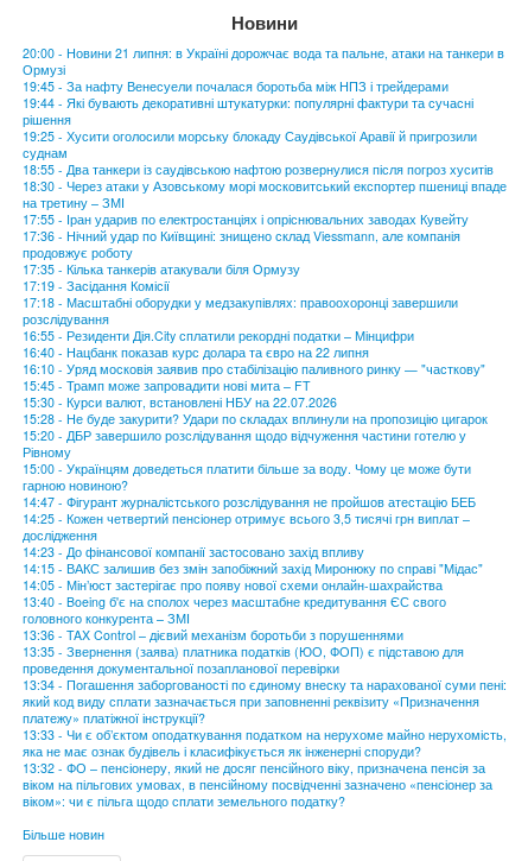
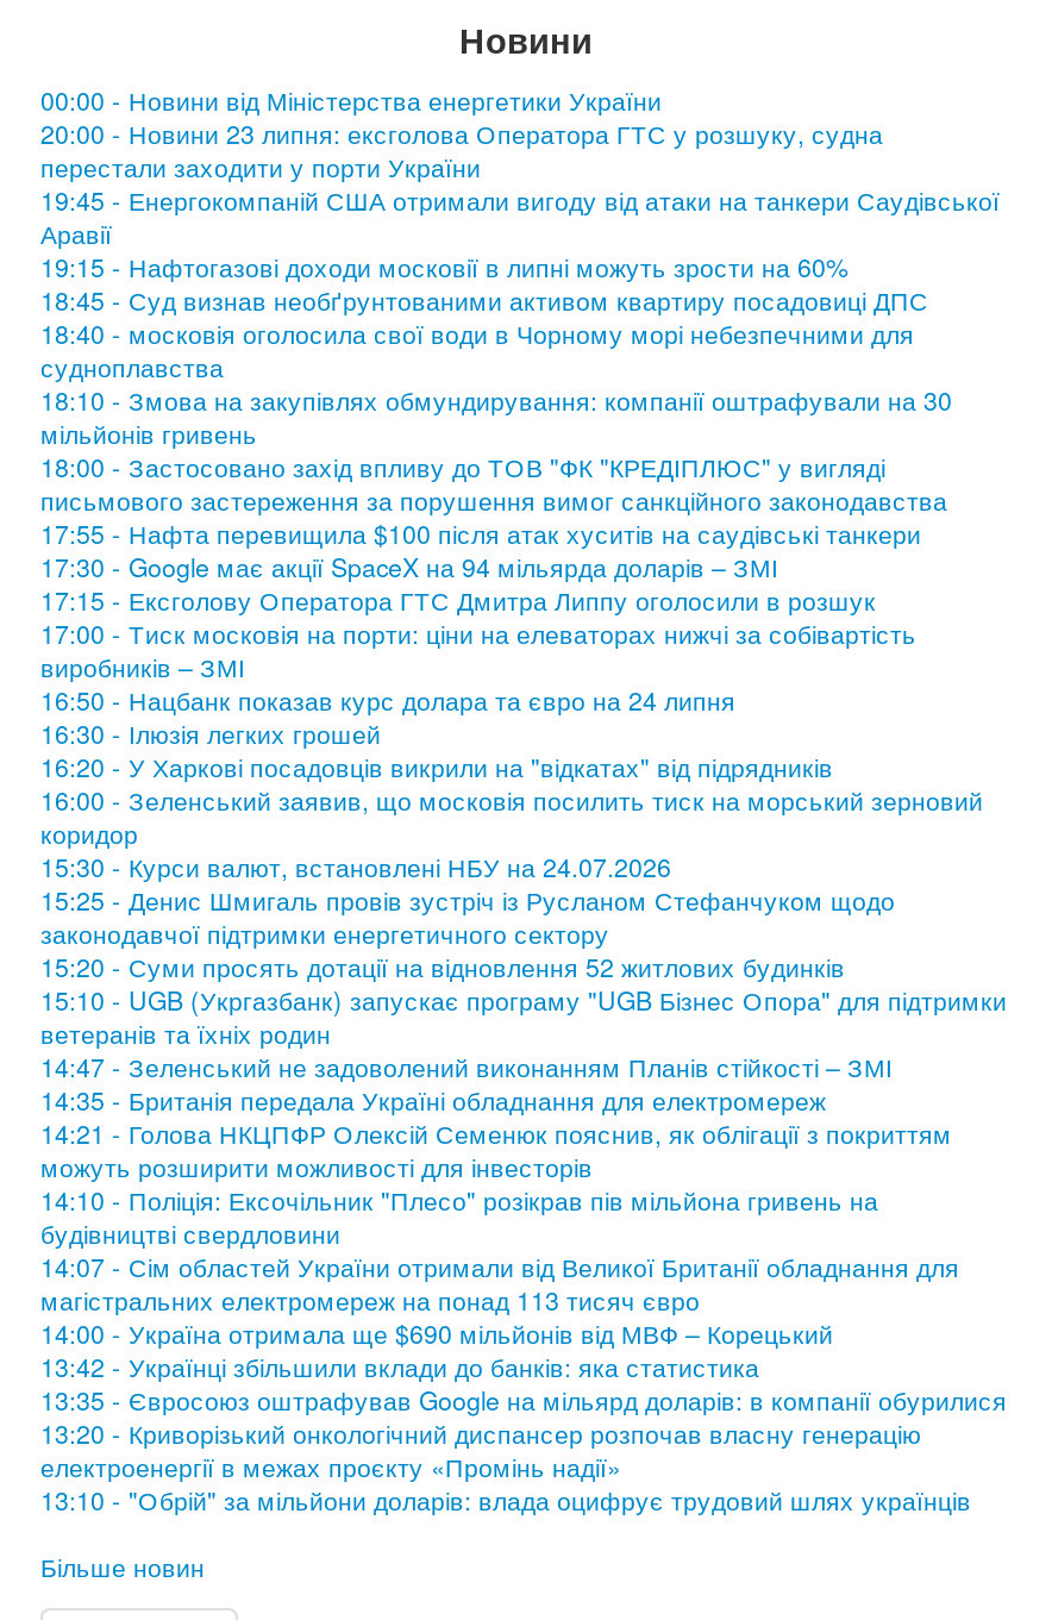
- 20:00 - Новини 21 липня: в Україні дорожчає вода та пальне, атаки на танкери в
- Ормузі
- 19:45 - За нафту Венесуели почалася боротьба між НПЗ і трейдерами
- 19:44 - Які бувають декоративні штукатурки: популярні фактури та сучасні
- рішення
- 19:25 - Хусити оголосили морську блокаду Саудівської Аравії й пригрозили
- суднам
- 18:55 - Два танкери із саудівською нафтою розвернулися після погроз хуситів
- 18:30 - Через атаки у Азовському морі московитський експортер пшениці впаде
- на третину – ЗМІ
- 17:55 - Іран ударив по електростанціях і опріснювальних заводах Кувейту
- 17:36 - Нічний удар по Київщині: знищено склад Viessmann, але компанія
- продовжує роботу
- 17:35 - Кілька танкерів атакували біля Ормузу
- 17:19 - Засідання Комісії
- 17:18 - Масштабні оборудки у медзакупівлях: правоохоронці завершили
- розслідування
- 16:55 - Резиденти Дія.City сплатили рекордні податки – Мінцифри
- 16:40 - Нацбанк показав курс долара та євро на 22 липня
- 16:10 - Уряд московія заявив про стабілізацію паливного ринку — "часткову"
- 15:45 - Трамп може запровадити нові мита – FT
- 15:30 - Курси валют, встановлені НБУ на 22.07.2026
- 15:28 - Не буде закурити? Удари по складах вплинули на пропозицію цигарок
- 15:20 - ДБР завершило розслідування щодо відчуження частини готелю у
- Рівному
- 15:00 - Українцям доведеться платити більше за воду. Чому це може бути
- гарною новиною?
- 14:47 - Фігурант журналістського розслідування не пройшов атестацію БЕБ
- 14:25 - Кожен четвертий пенсіонер отримує всього 3,5 тисячі грн виплат –
- дослідження
- 14:23 - До фінансової компанії застосовано захід впливу
- 14:15 - ВАКС залишив без змін запобіжний захід Миронюку по справі "Мідас"
- 14:05 - Мін’юст застерігає про появу нової схеми онлайн-шахрайства
- 13:40 - Boeing б'є на сполох через масштабне кредитування ЄС свого
- головного конкурента – ЗМІ
- 13:36 - TAX Control – дієвий механізм боротьби з порушеннями
- 13:35 - Звернення (заява) платника податків (ЮО, ФОП) є підставою для
- проведення документальної позапланової перевірки
- 13:34 - Погашення заборгованості по єдиному внеску та нарахованої суми пені:
- який код виду сплати зазначається при заповненні реквізиту «Призначення
- платежу» платіжної інструкції?
- 13:33 - Чи є об’єктом оподаткування податком на нерухоме майно нерухомість,
- яка не має ознак будівель і класифікується як інженерні споруди?
- 13:32 - ФО – пенсіонеру, який не досяг пенсійного віку, призначена пенсія за
- віком на пільгових умовах, в пенсійному посвідченні зазначено «пенсіонер за
- віком»: чи є пільга щодо сплати земельного податку?
+ 00:00 - Новини від Міністерства енергетики України
+ 20:00 - Новини 23 липня: ексголова Оператора ГТС у розшуку, судна
+ перестали заходити у порти України
+ 19:45 - Енергокомпаній США отримали вигоду від атаки на танкери Саудівської
+ Аравії
+ 19:15 - Нафтогазові доходи московії в липні можуть зрости на 60%
+ 18:45 - Суд визнав необґрунтованими активом квартиру посадовиці ДПС
+ 18:40 - московія оголосила свої води в Чорному морі небезпечними для
+ судноплавства
+ 18:10 - Змова на закупівлях обмундирування: компанії оштрафували на 30
+ мільйонів гривень
+ 18:00 - Застосовано захід впливу до ТОВ "ФК "КРЕДІПЛЮС" у вигляді
+ письмового застереження за порушення вимог санкційного законодавства
+ 17:55 - Нафта перевищила $100 після атак хуситів на саудівські танкери
+ 17:30 - Google має акції SpaceX на 94 мільярда доларів – ЗМІ
+ 17:15 - Ексголову Оператора ГТС Дмитра Липпу оголосили в розшук
+ 17:00 - Тиск московія на порти: ціни на елеваторах нижчі за собівартість
+ виробників – ЗМІ
+ 16:50 - Нацбанк показав курс долара та євро на 24 липня
+ 16:30 - Ілюзія легких грошей
+ 16:20 - У Харкові посадовців викрили на "відкатах" від підрядників
+ 16:00 - Зеленський заявив, що московія посилить тиск на морський зерновий
+ коридор
+ 15:30 - Курси валют, встановлені НБУ на 24.07.2026
+ 15:25 - Денис Шмигаль провів зустріч із Русланом Стефанчуком щодо
+ законодавчої підтримки енергетичного сектору
+ 15:20 - Суми просять дотації на відновлення 52 житлових будинків
+ 15:10 - UGB (Укргазбанк) запускає програму "UGB Бізнес Опора" для підтримки
+ ветеранів та їхніх родин
+ 14:47 - Зеленський не задоволений виконанням Планів стійкості – ЗМІ
+ 14:35 - Британія передала Україні обладнання для електромереж
+ 14:21 - Голова НКЦПФР Олексій Семенюк пояснив, як облігації з покриттям
+ можуть розширити можливості для інвесторів
+ 14:10 - Поліція: Ексочільник "Плесо" розікрав пів мільйона гривень на
+ будівництві свердловини
+ 14:07 - Сім областей України отримали від Великої Британії обладнання для
+ магістральних електромереж на понад 113 тисяч євро
+ 14:00 - Україна отримала ще $690 мільйонів від МВФ – Корецький
+ 13:42 - Українці збільшили вклади до банків: яка статистика
+ 13:35 - Євросоюз оштрафував Google на мільярд доларів: в компанії обурилися
+ 13:20 - Криворізький онкологічний диспансер розпочав власну генерацію
+ електроенергії в межах проєкту «Промінь надії»
+ 13:10 - "Обрій" за мільйони доларів: влада оцифрує трудовий шлях українців
